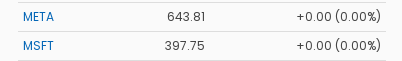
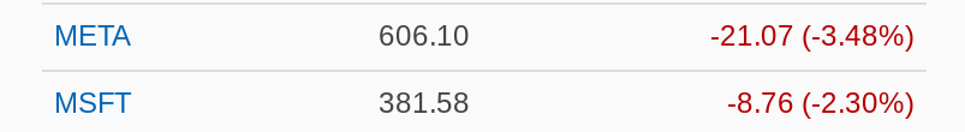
- 643.81
+ 606.10

- +0.00 (0.00%)
+ -21.07 (-3.48%)

- 397.75
+ 381.58

- +0.00 (0.00%)
+ -8.76 (-2.30%)
